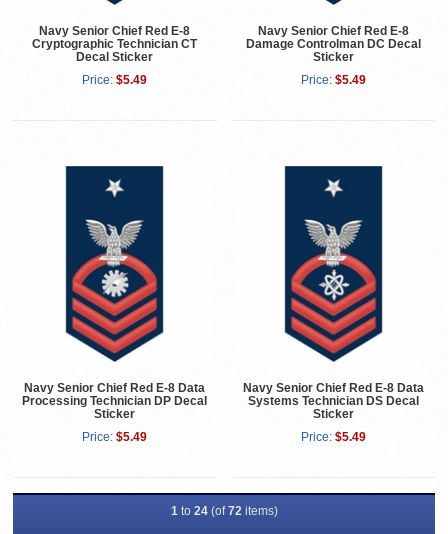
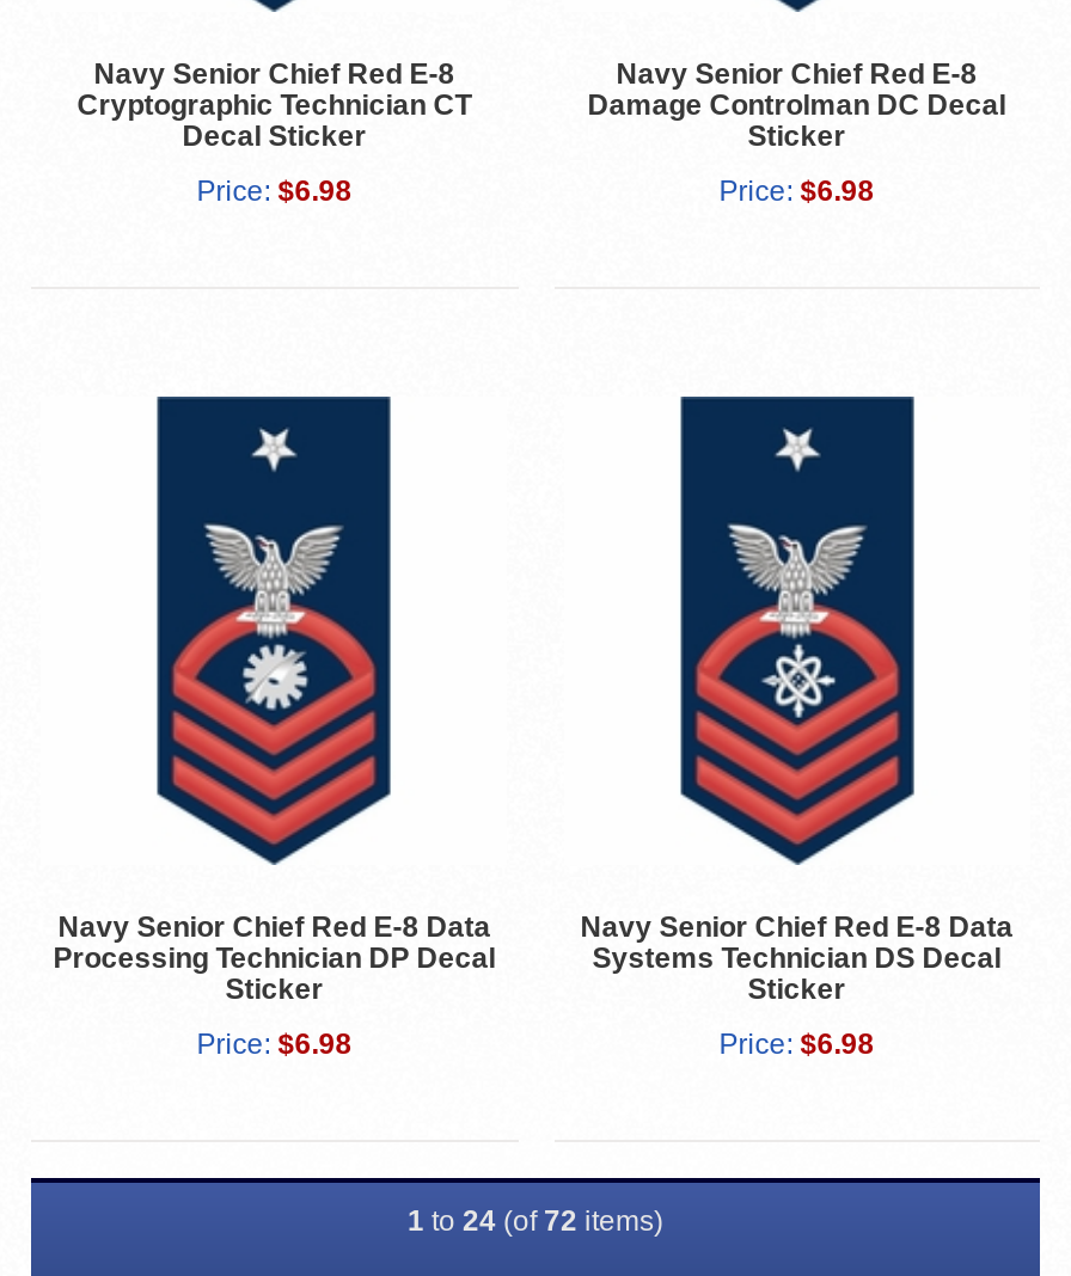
- Price: $5.49
+ Price: $6.98

- Price: $5.49
+ Price: $6.98

- Price: $5.49
+ Price: $6.98

- Price: $5.49
+ Price: $6.98
